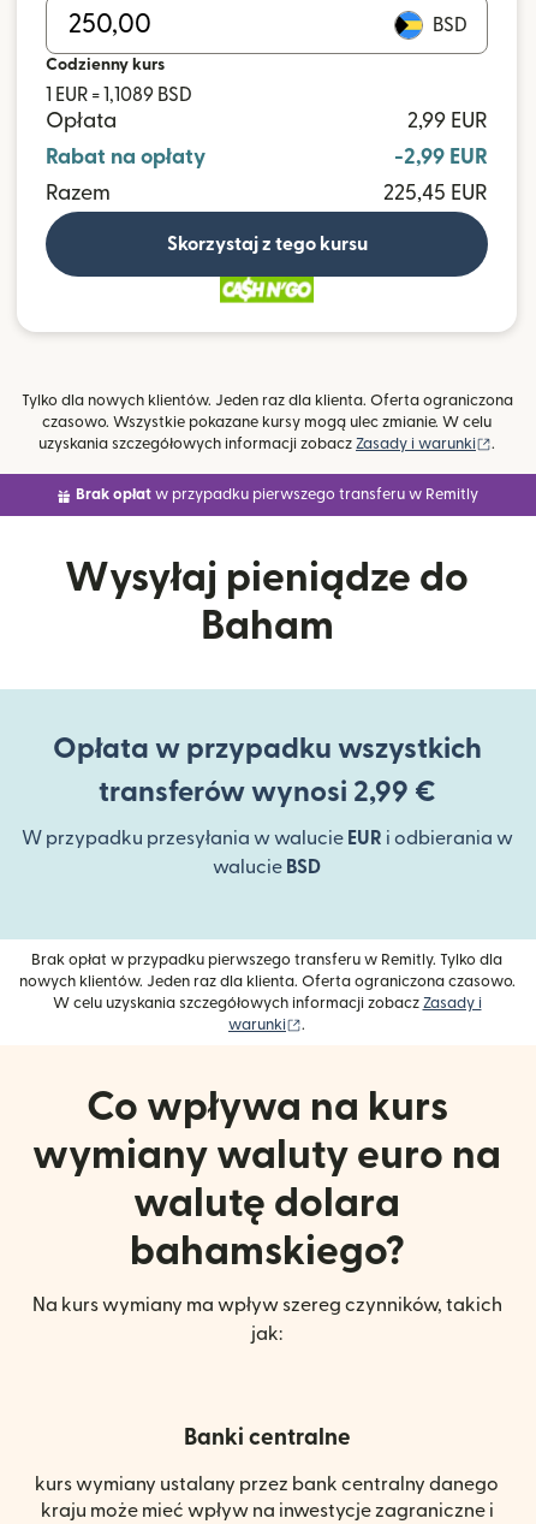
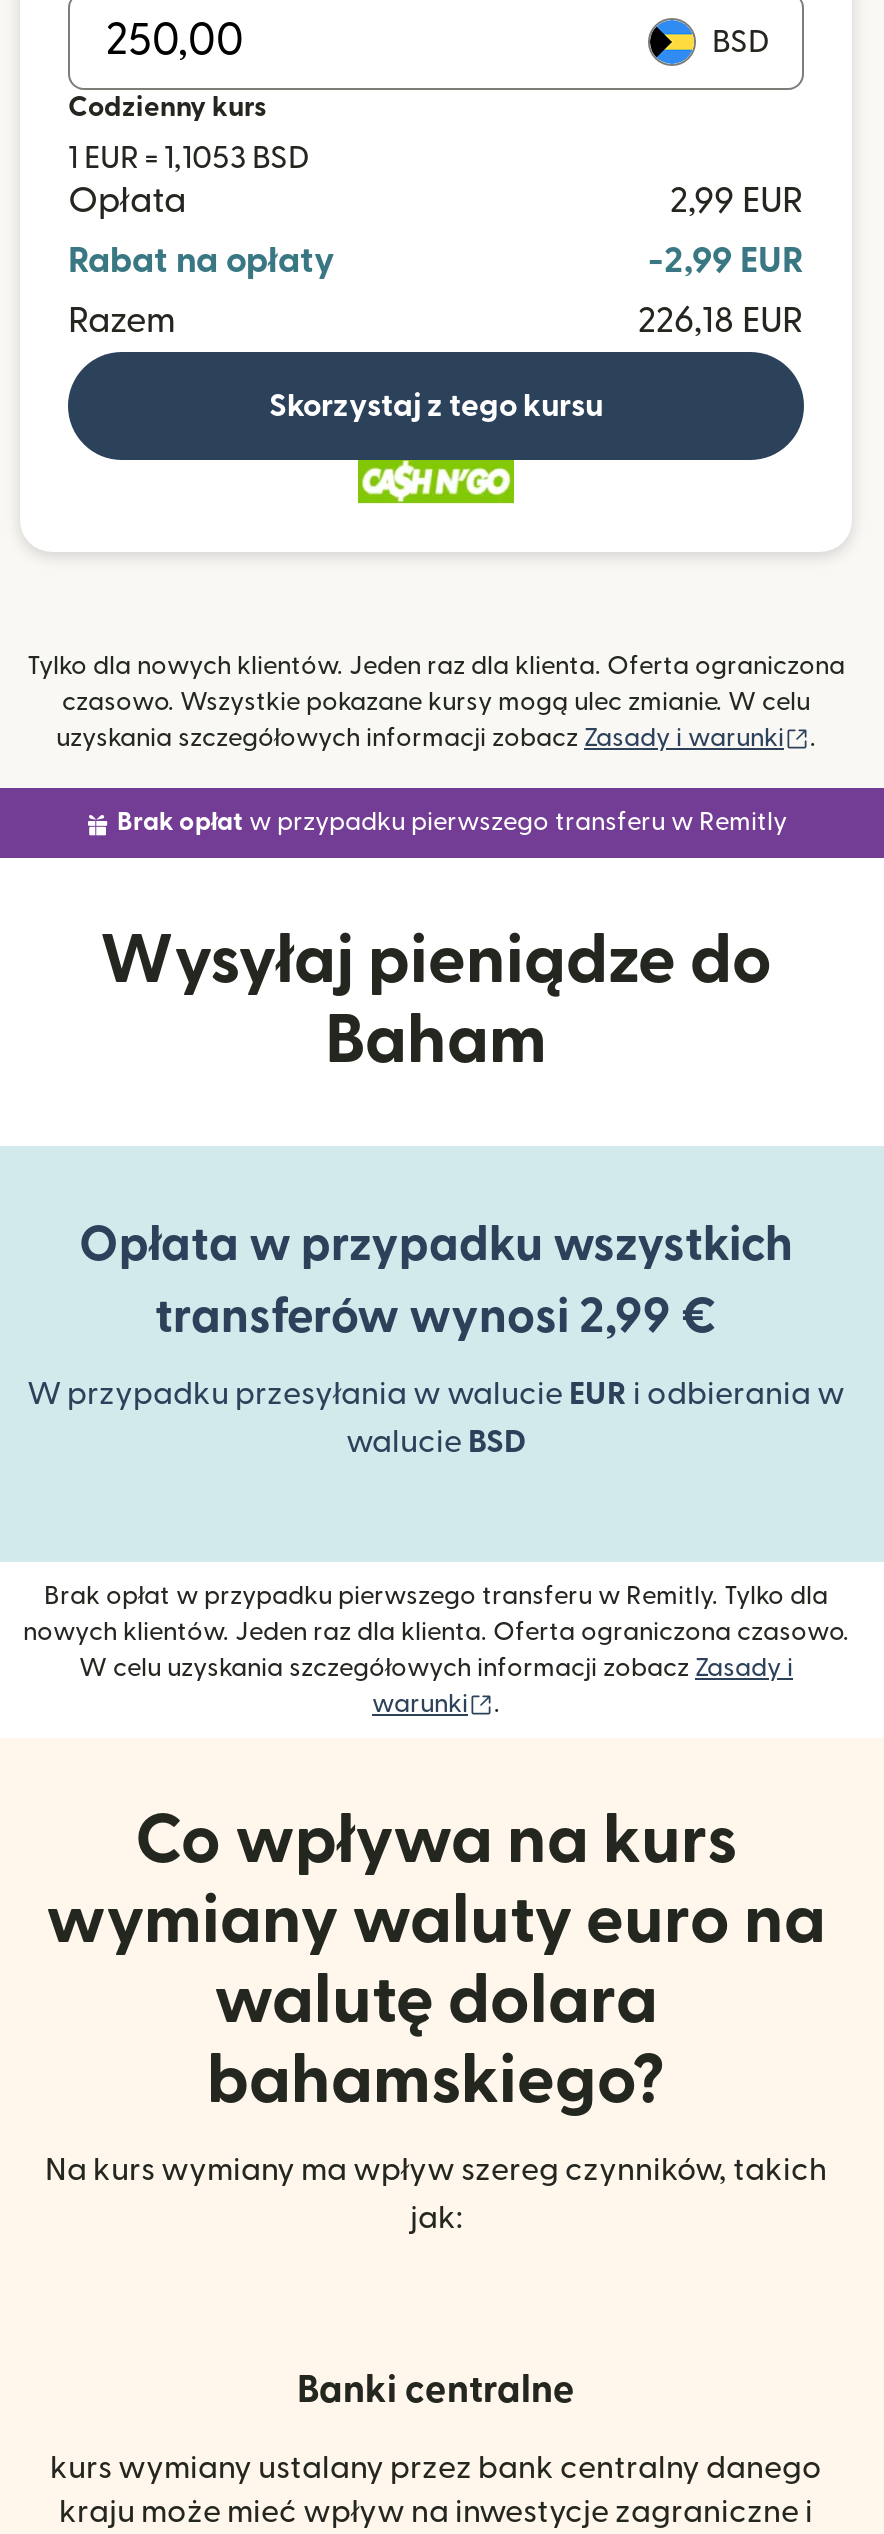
- 1 EUR = 1,1089 BSD
+ 1 EUR = 1,1053 BSD

- 225,45 EUR
+ 226,18 EUR
